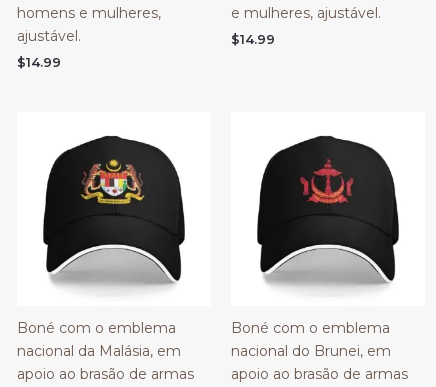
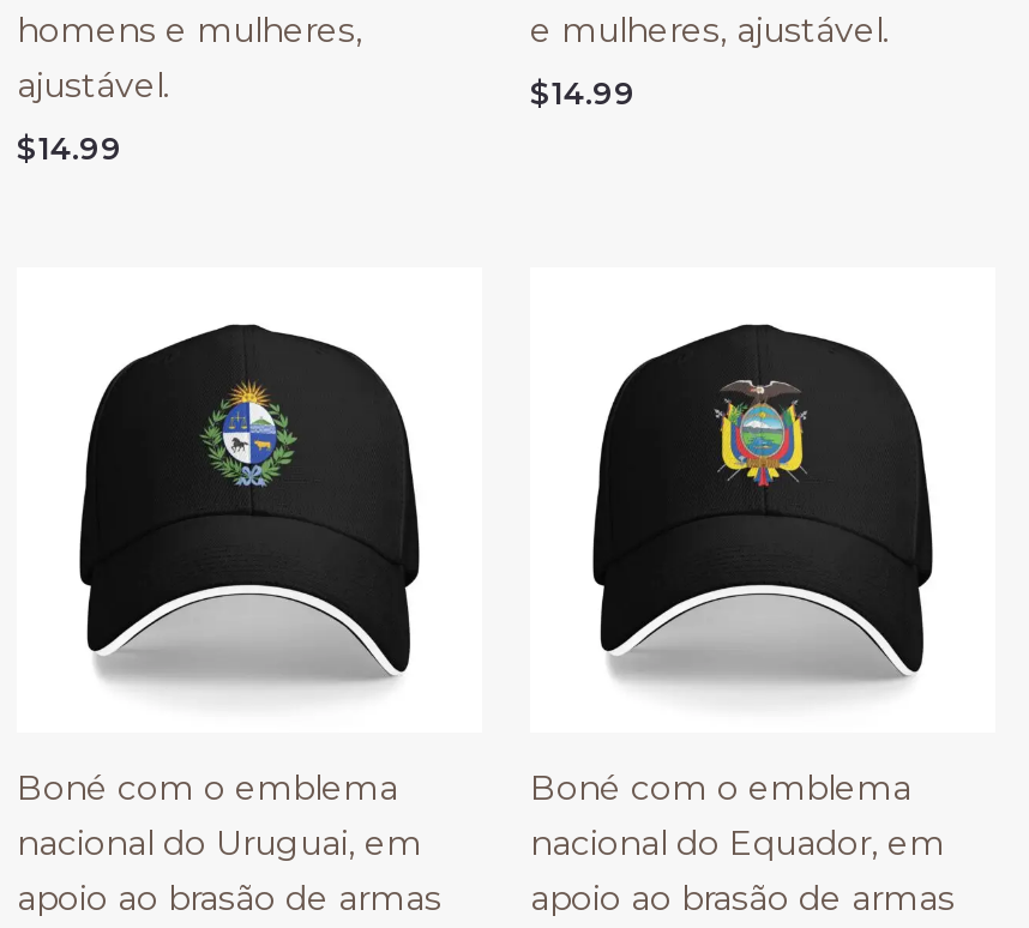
- [image]
+ [image]

- [image]
+ [image]

- nacional da Malásia, em
+ nacional do Uruguai, em

- nacional do Brunei, em
+ nacional do Equador, em
